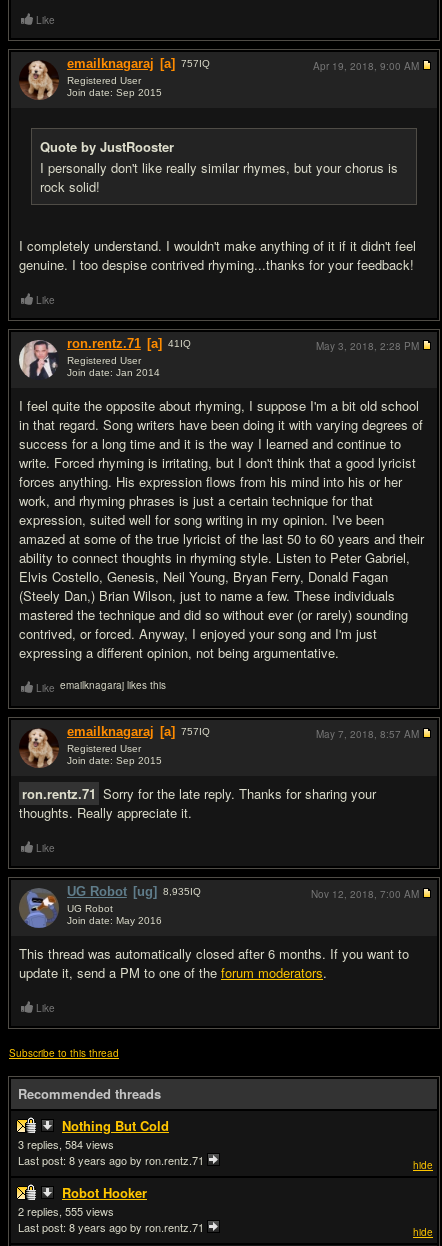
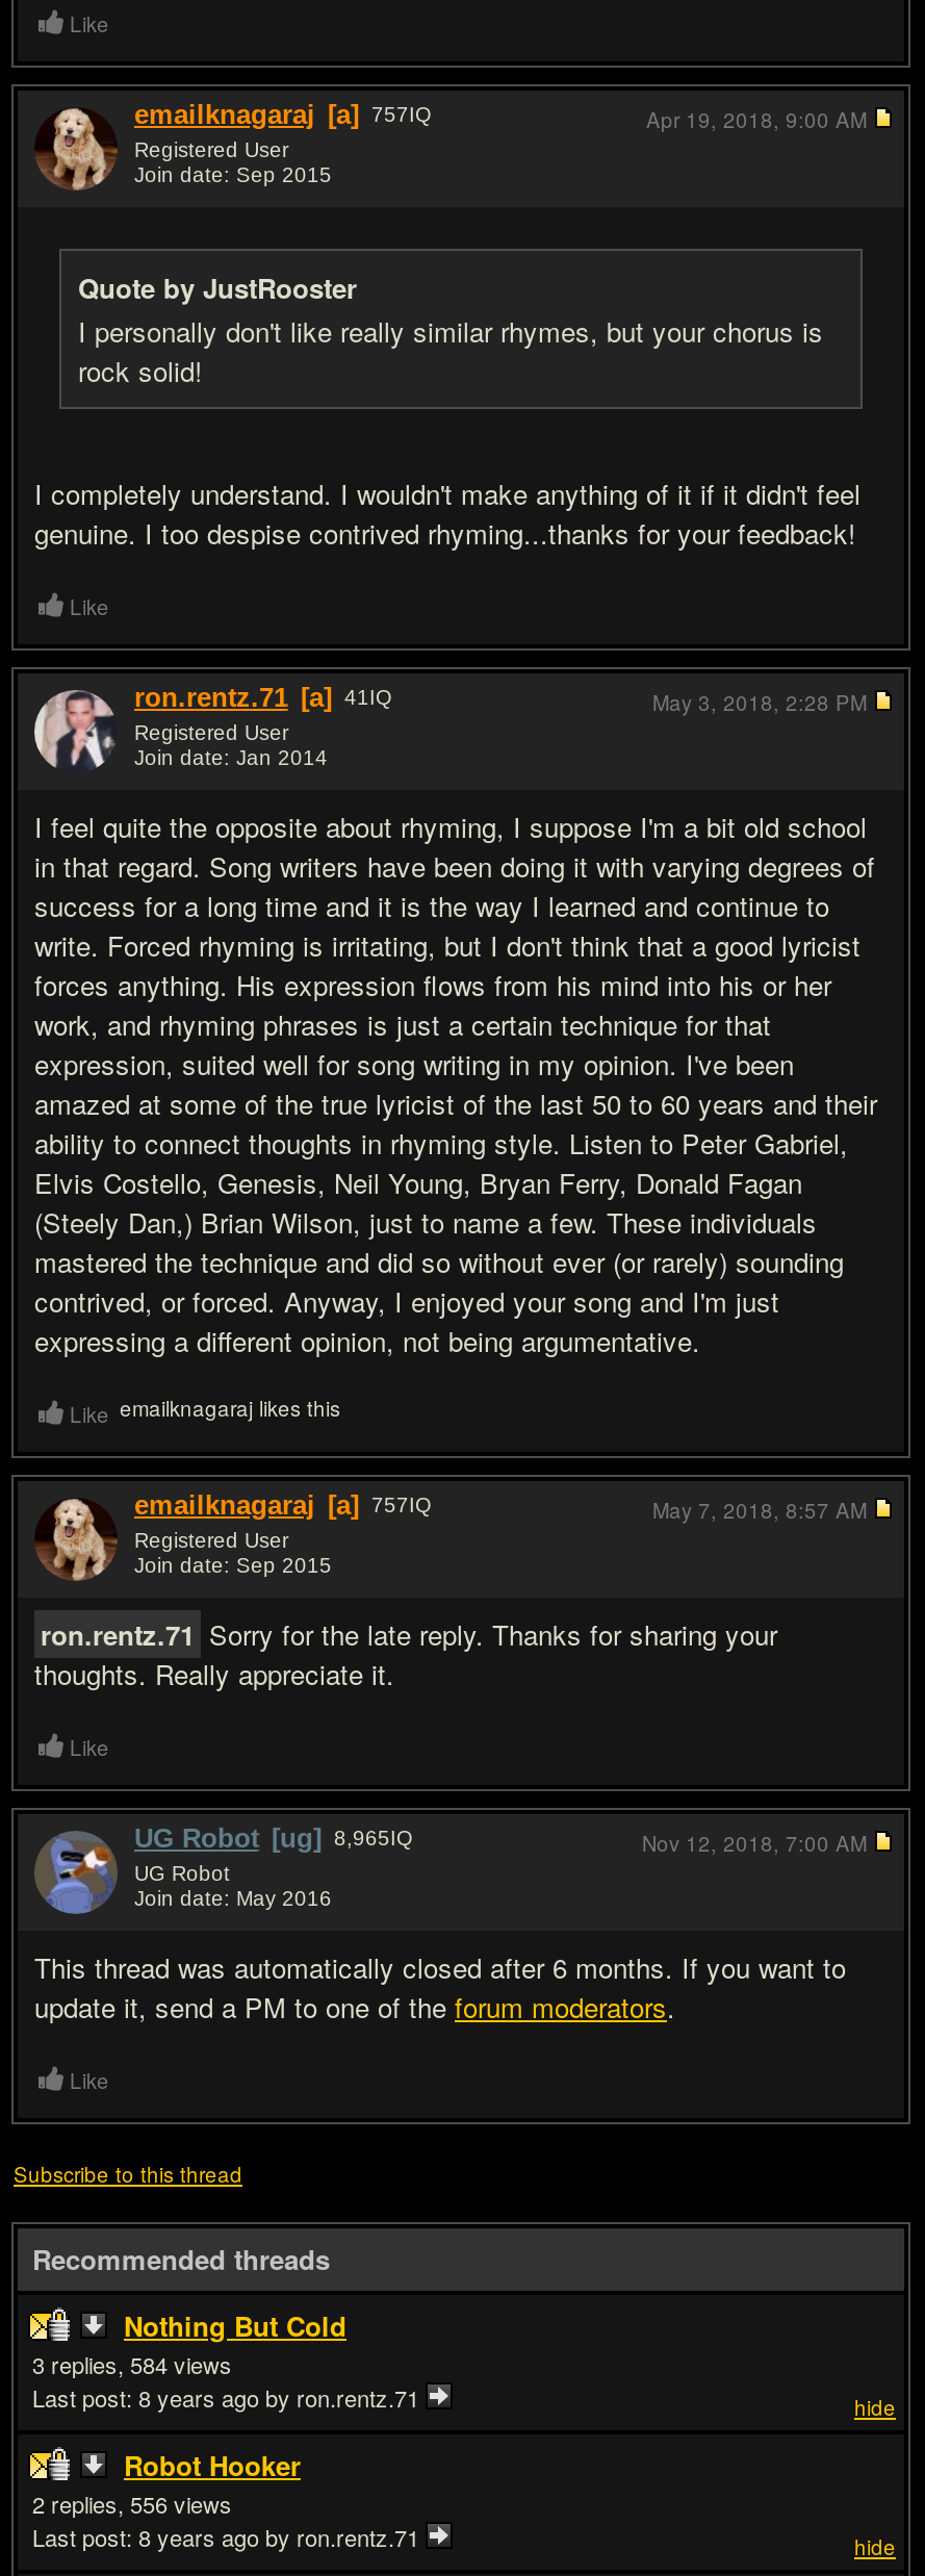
- UG Robot [ug] 8,935IQ
+ UG Robot [ug] 8,965IQ

- 555
+ 556
